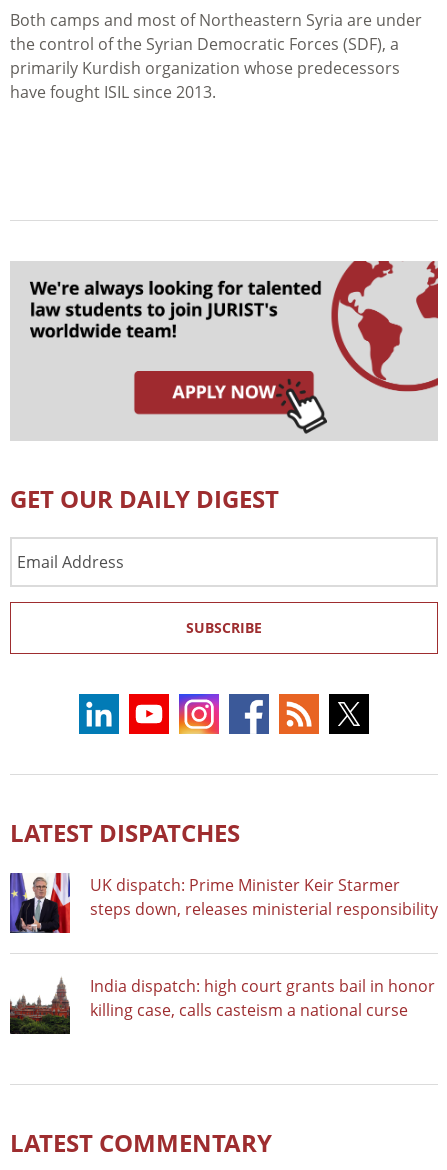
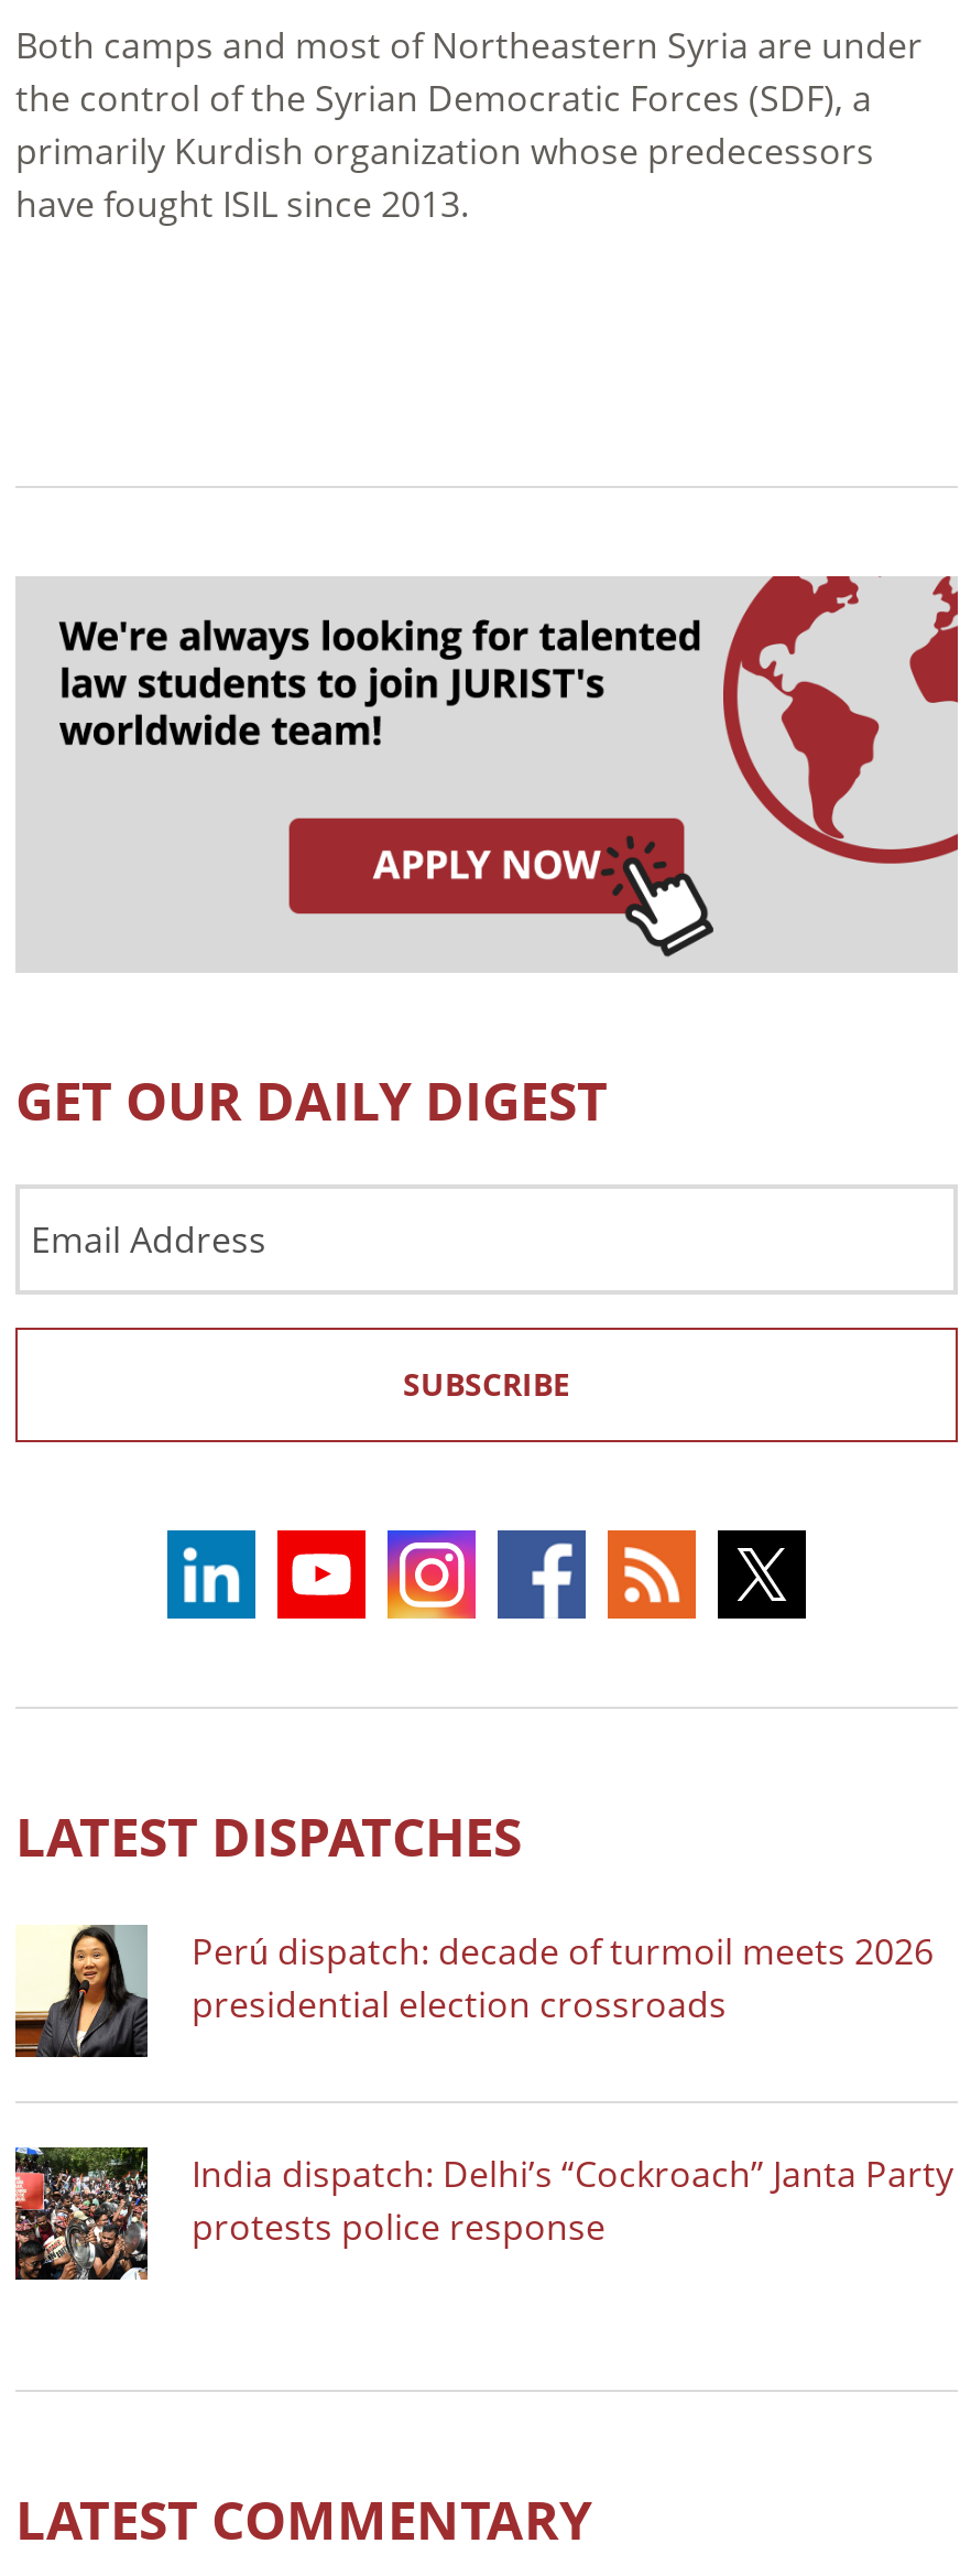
- [image]
- UK dispatch: Prime Minister Keir Starmer
- steps down, releases ministerial responsibility
+ [image]
+ Perú dispatch: decade of turmoil meets 2026
+ presidential election crossroads

- [image]
- India dispatch: high court grants bail in honor
- killing case, calls casteism a national curse
+ [image]
+ India dispatch: Delhi’s “Cockroach” Janta Party
+ protests police response
